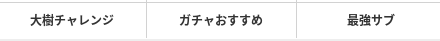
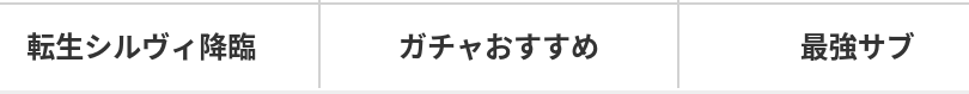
- 大樹チャレンジ
+ 転生シルヴィ降臨
